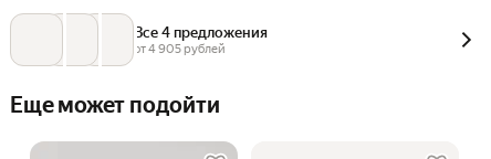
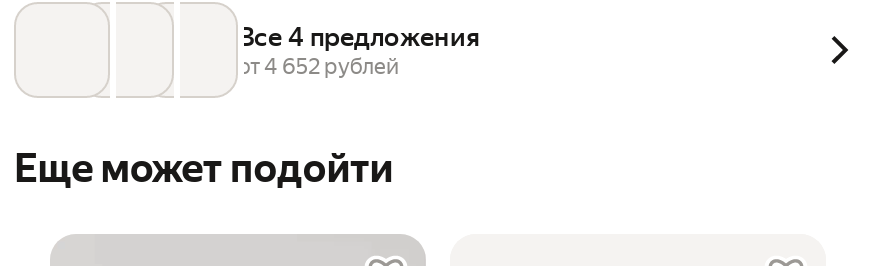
- от 4 905 рублей
+ от 4 652 рублей
